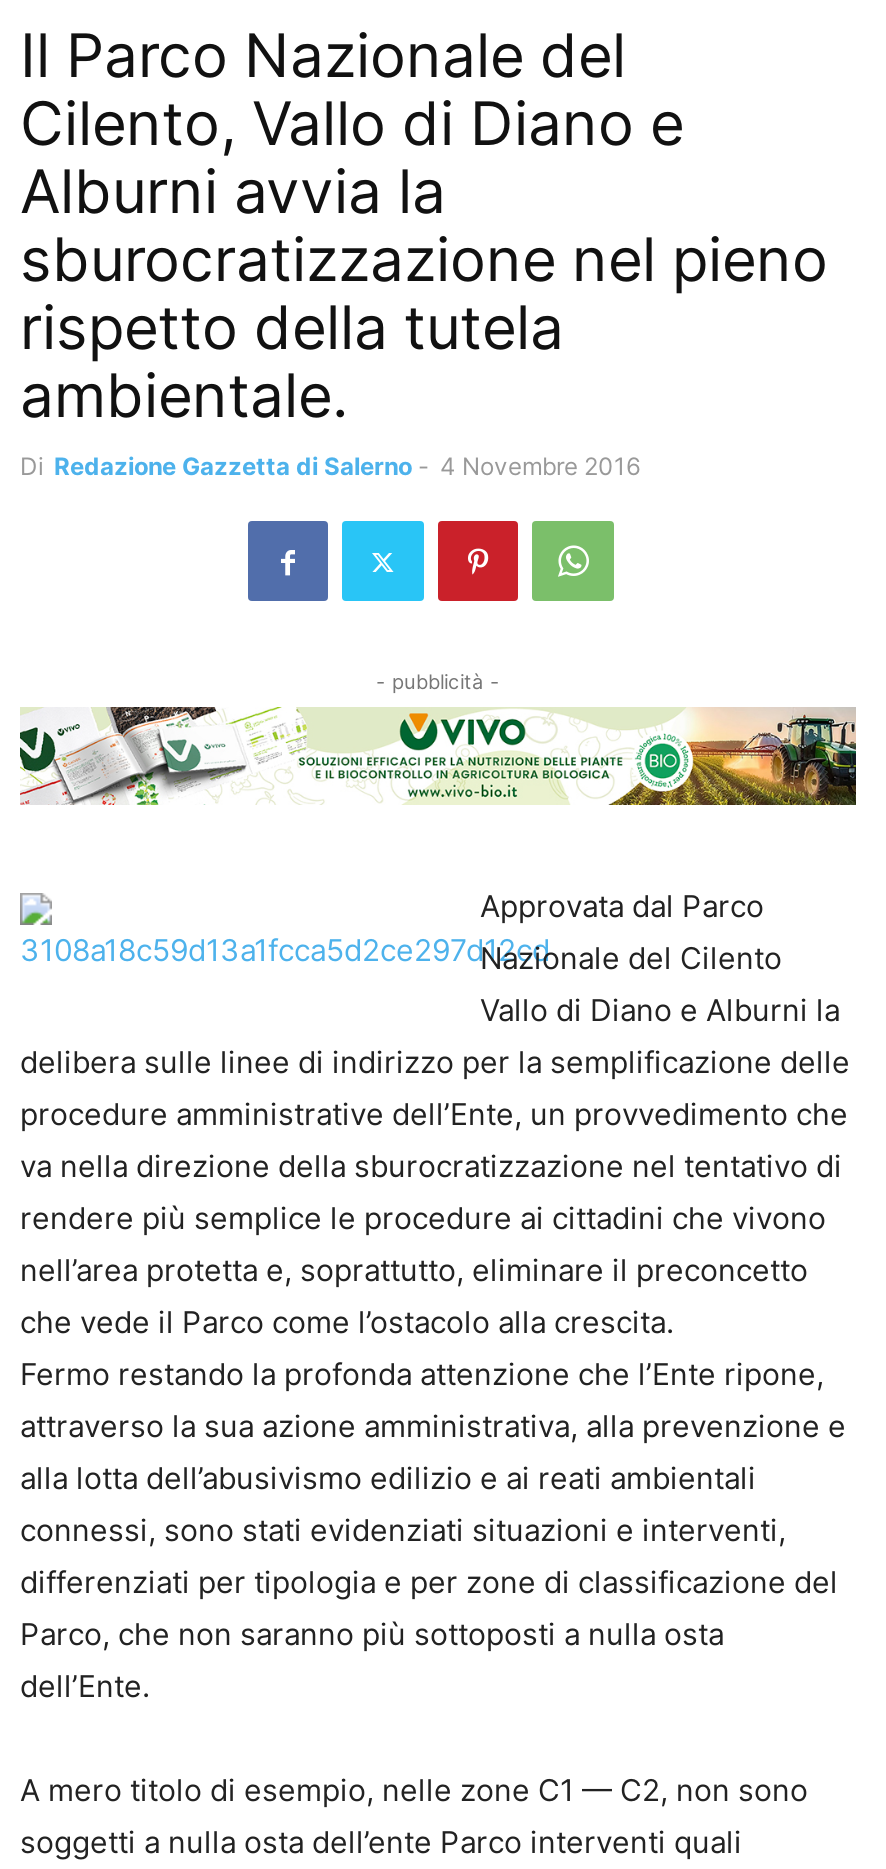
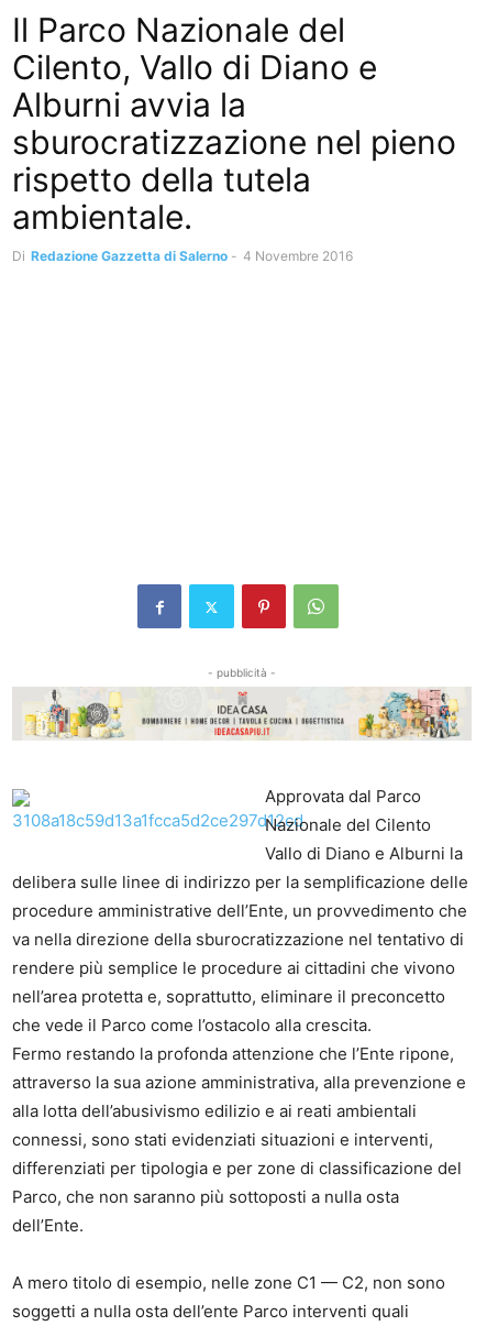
- [image]
+ [image]
